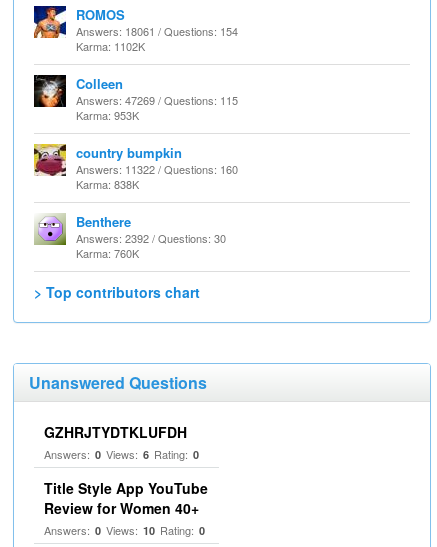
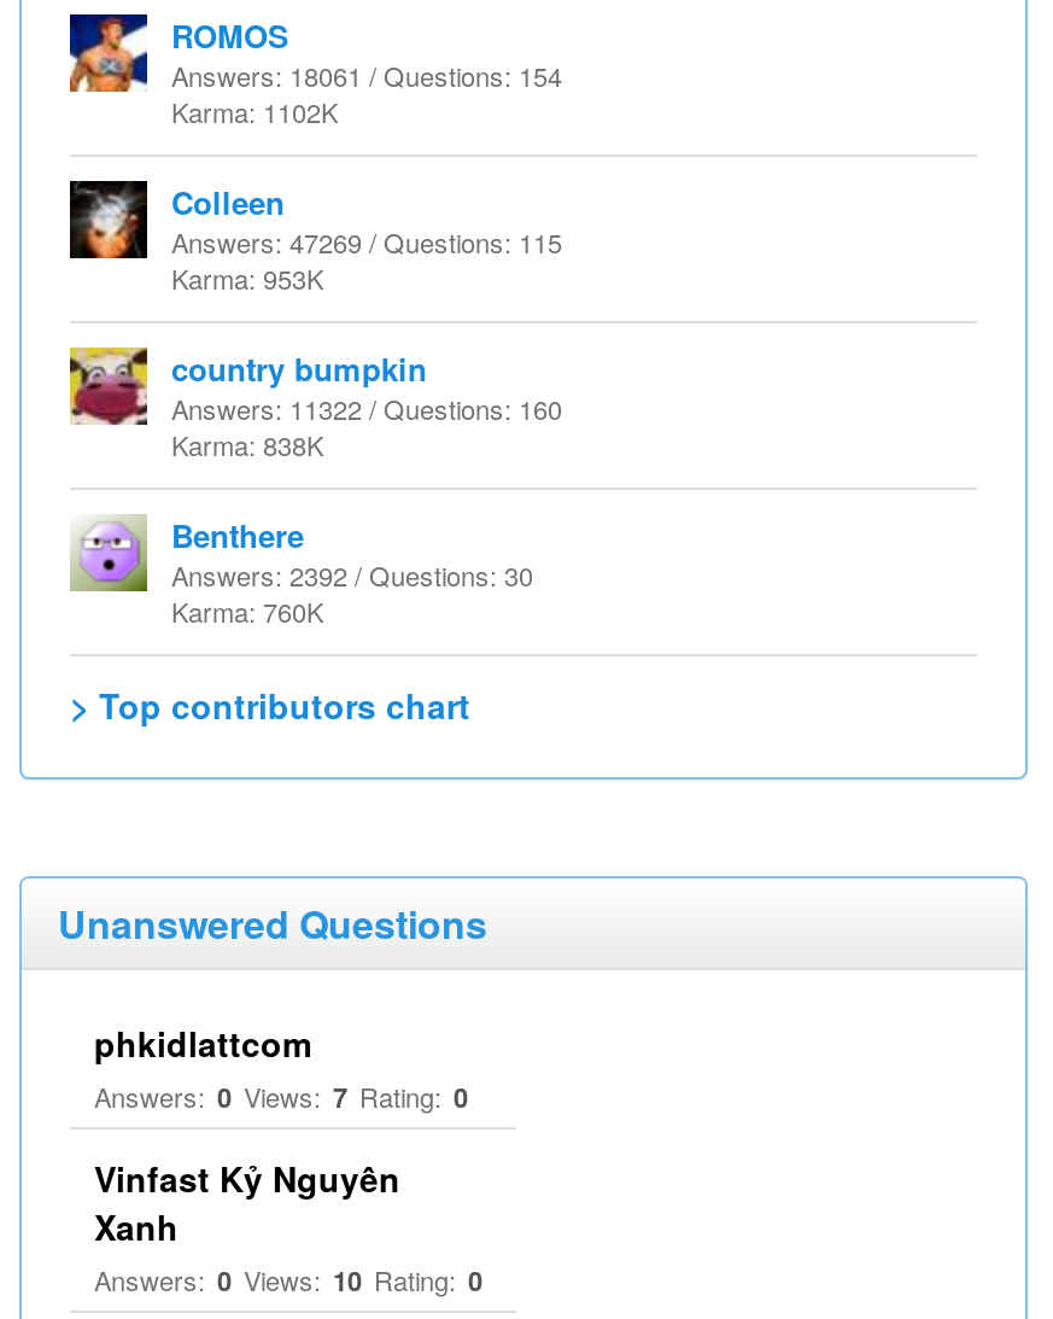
- GZHRJTYDTKLUFDH
- Answers: 0 Views: 6 Rating: 0
+ phkidlattcom
+ Answers: 0 Views: 7 Rating: 0

- Title Style App YouTube
- Review for Women 40+
+ Vinfast Kỷ Nguyên
+ Xanh
